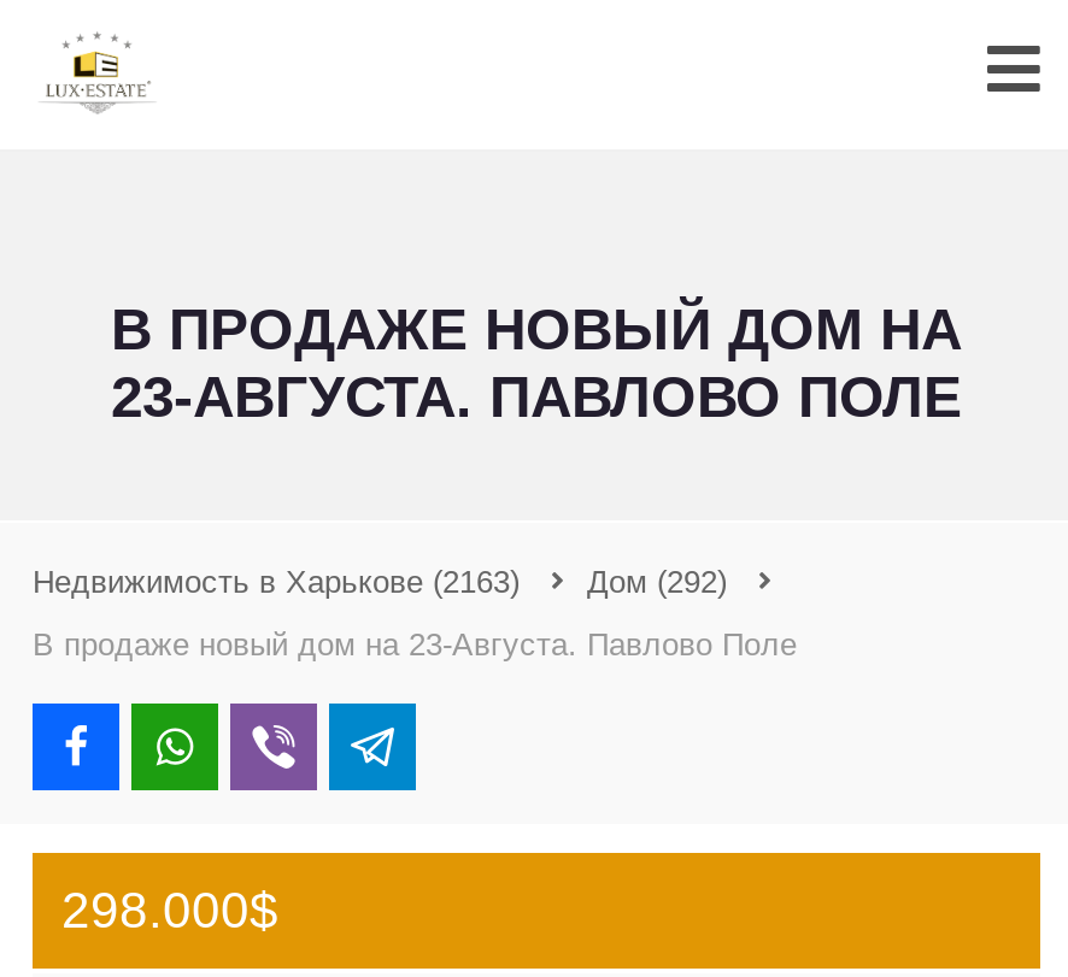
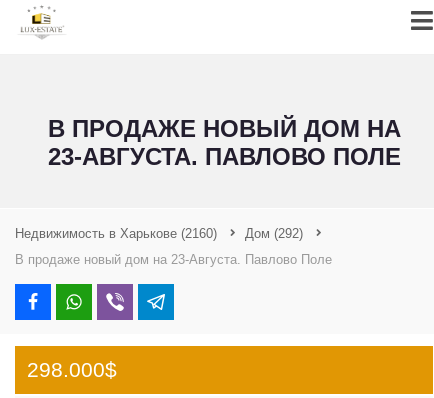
- Недвижимость в Харькове (2163)
+ Недвижимость в Харькове (2160)
